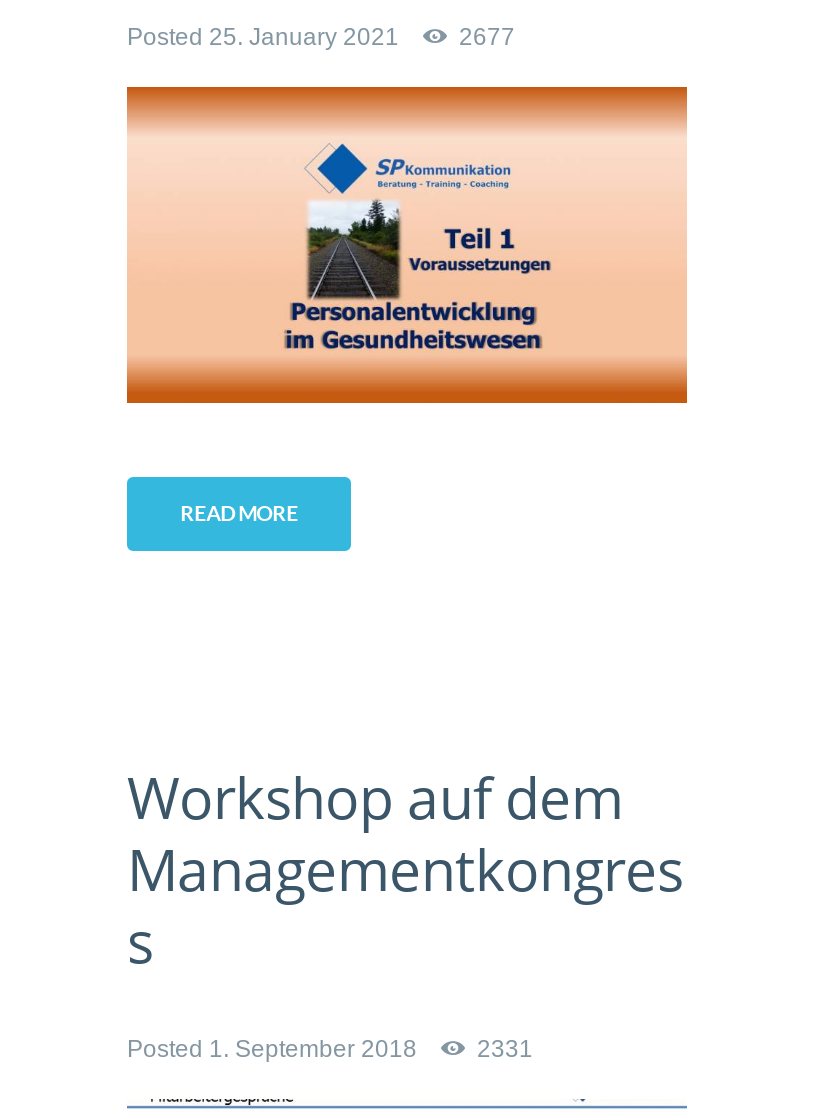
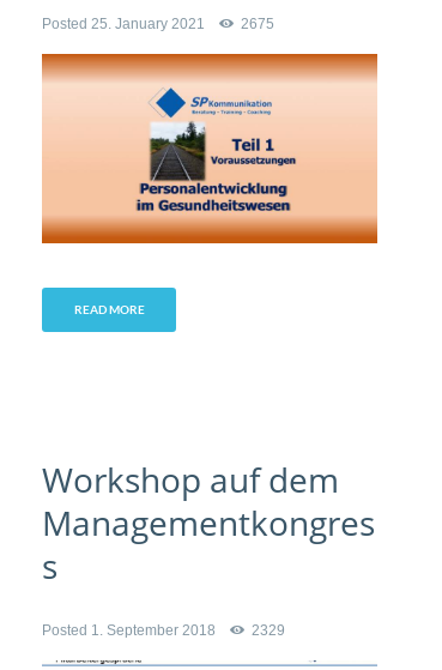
- 2677
+ 2675

- 2331
+ 2329
